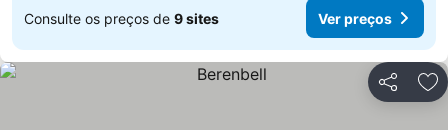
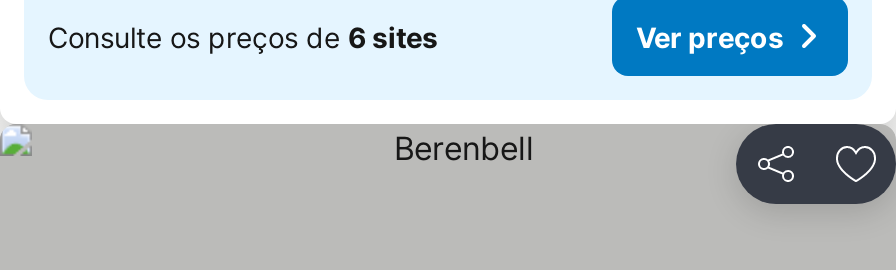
- Consulte os preços de 9 sites
+ Consulte os preços de 6 sites
